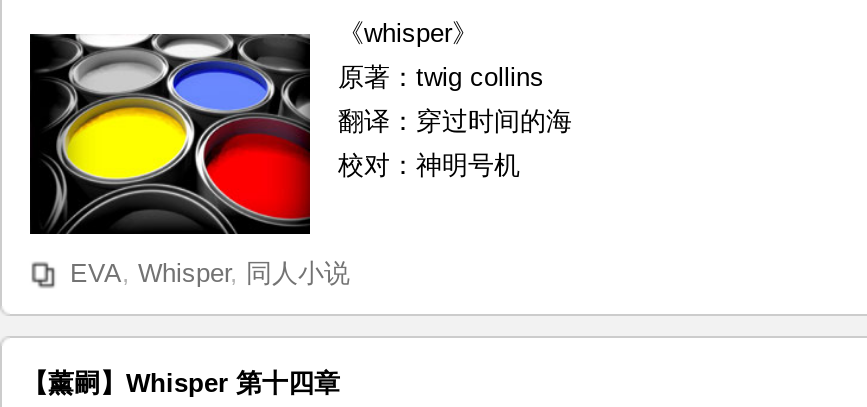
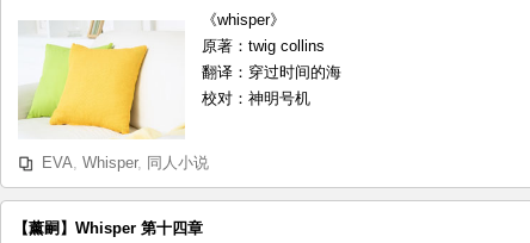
- [image]
+ [image]
